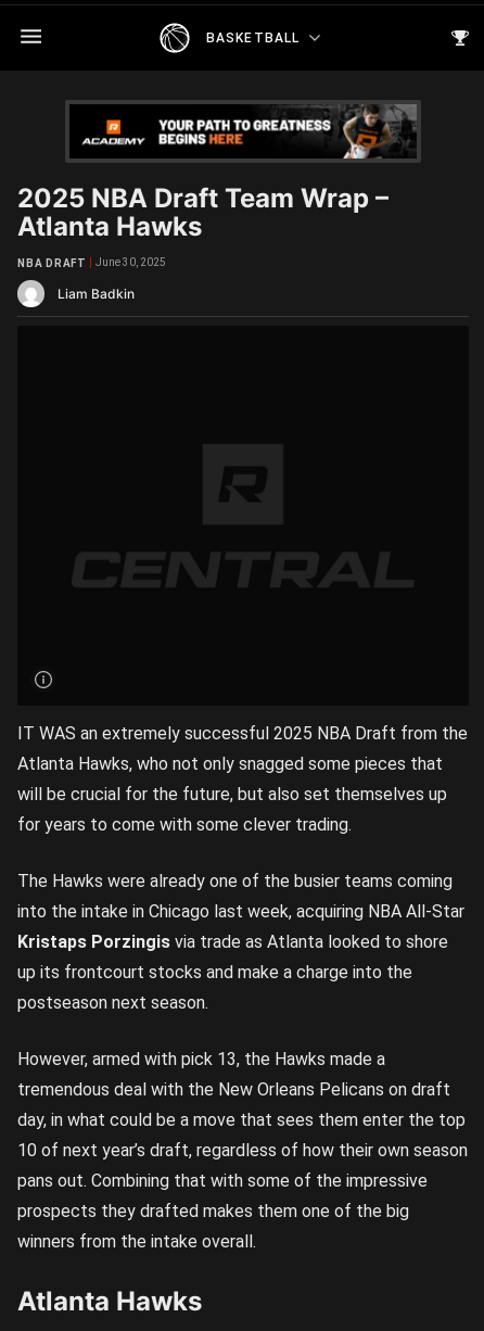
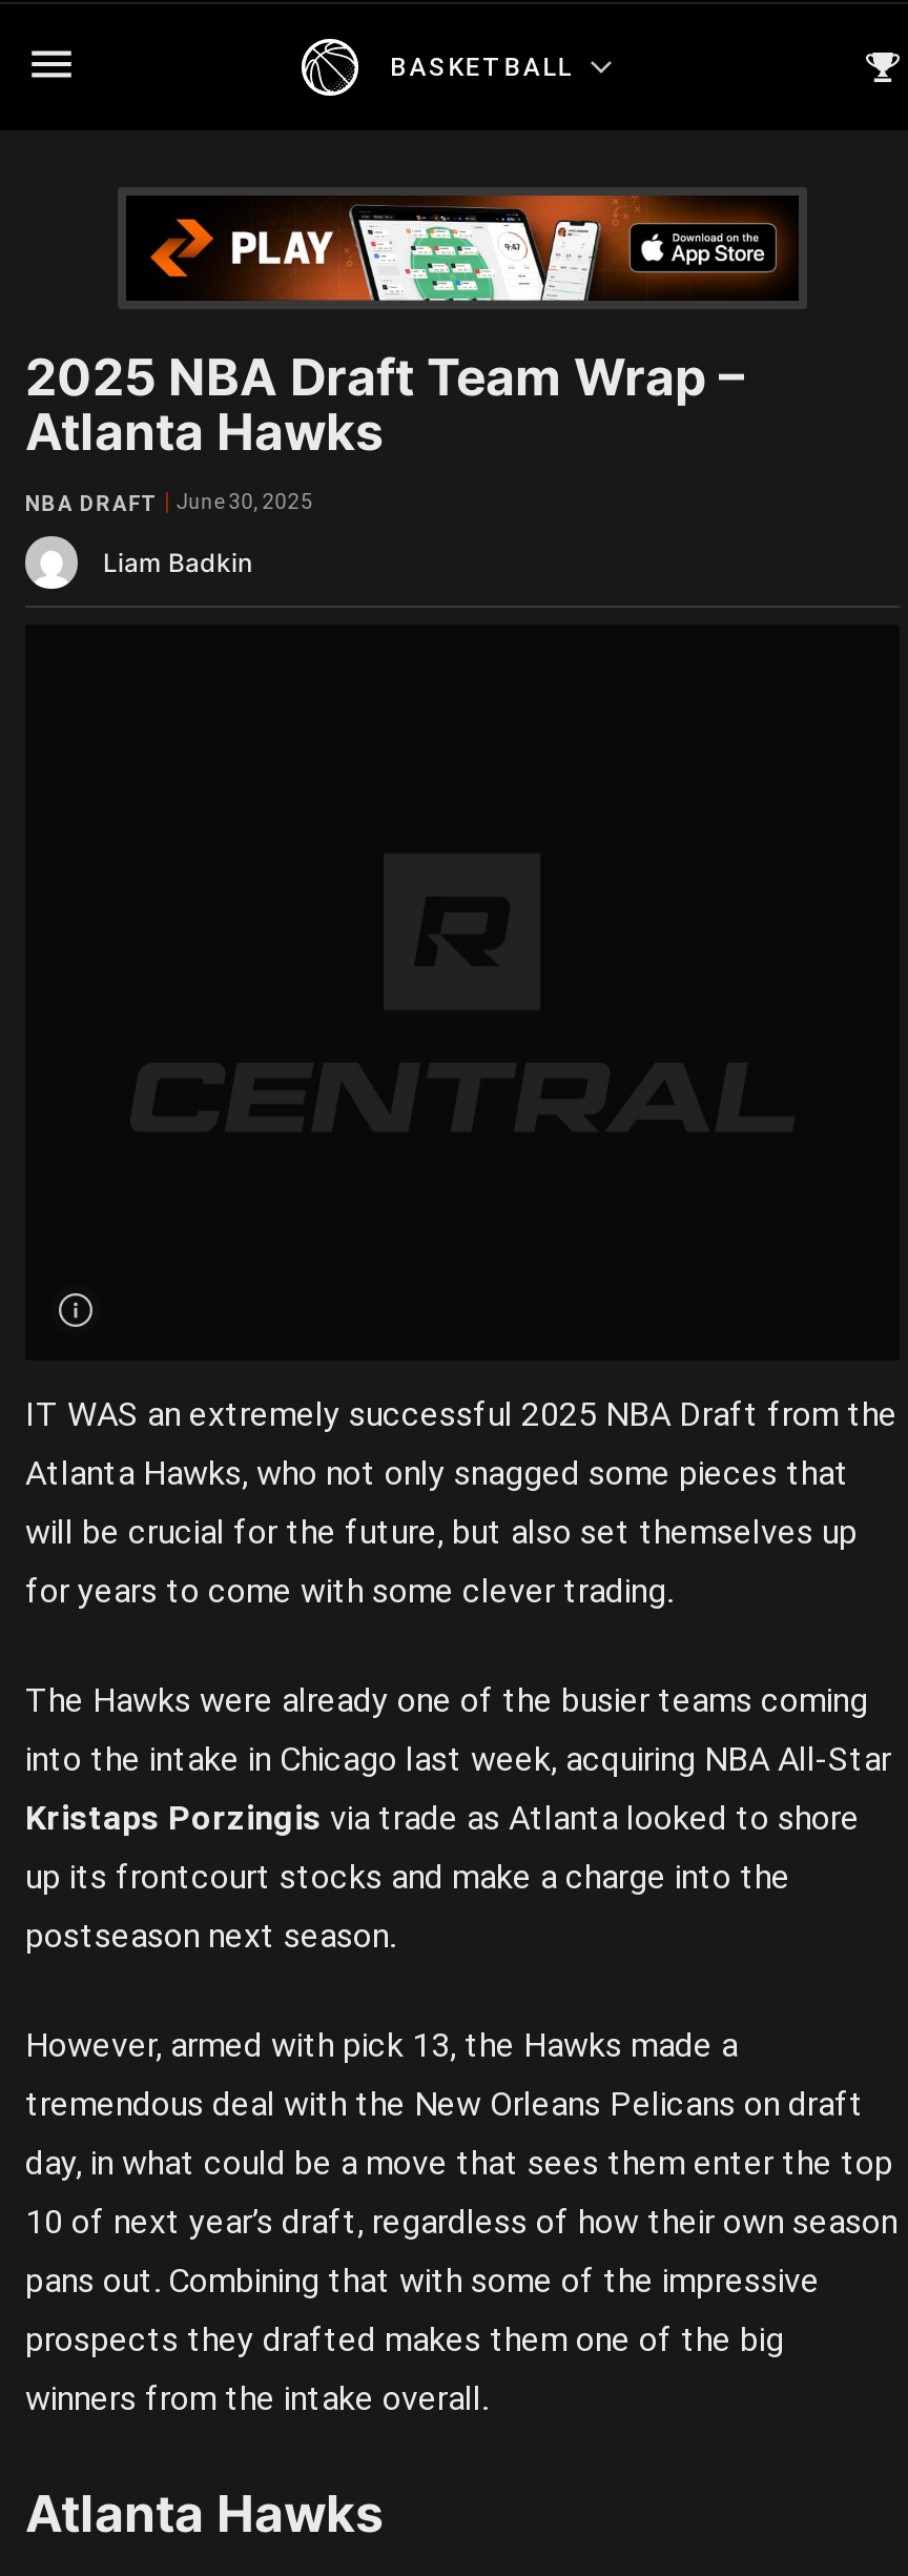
- [image]
+ [image]
